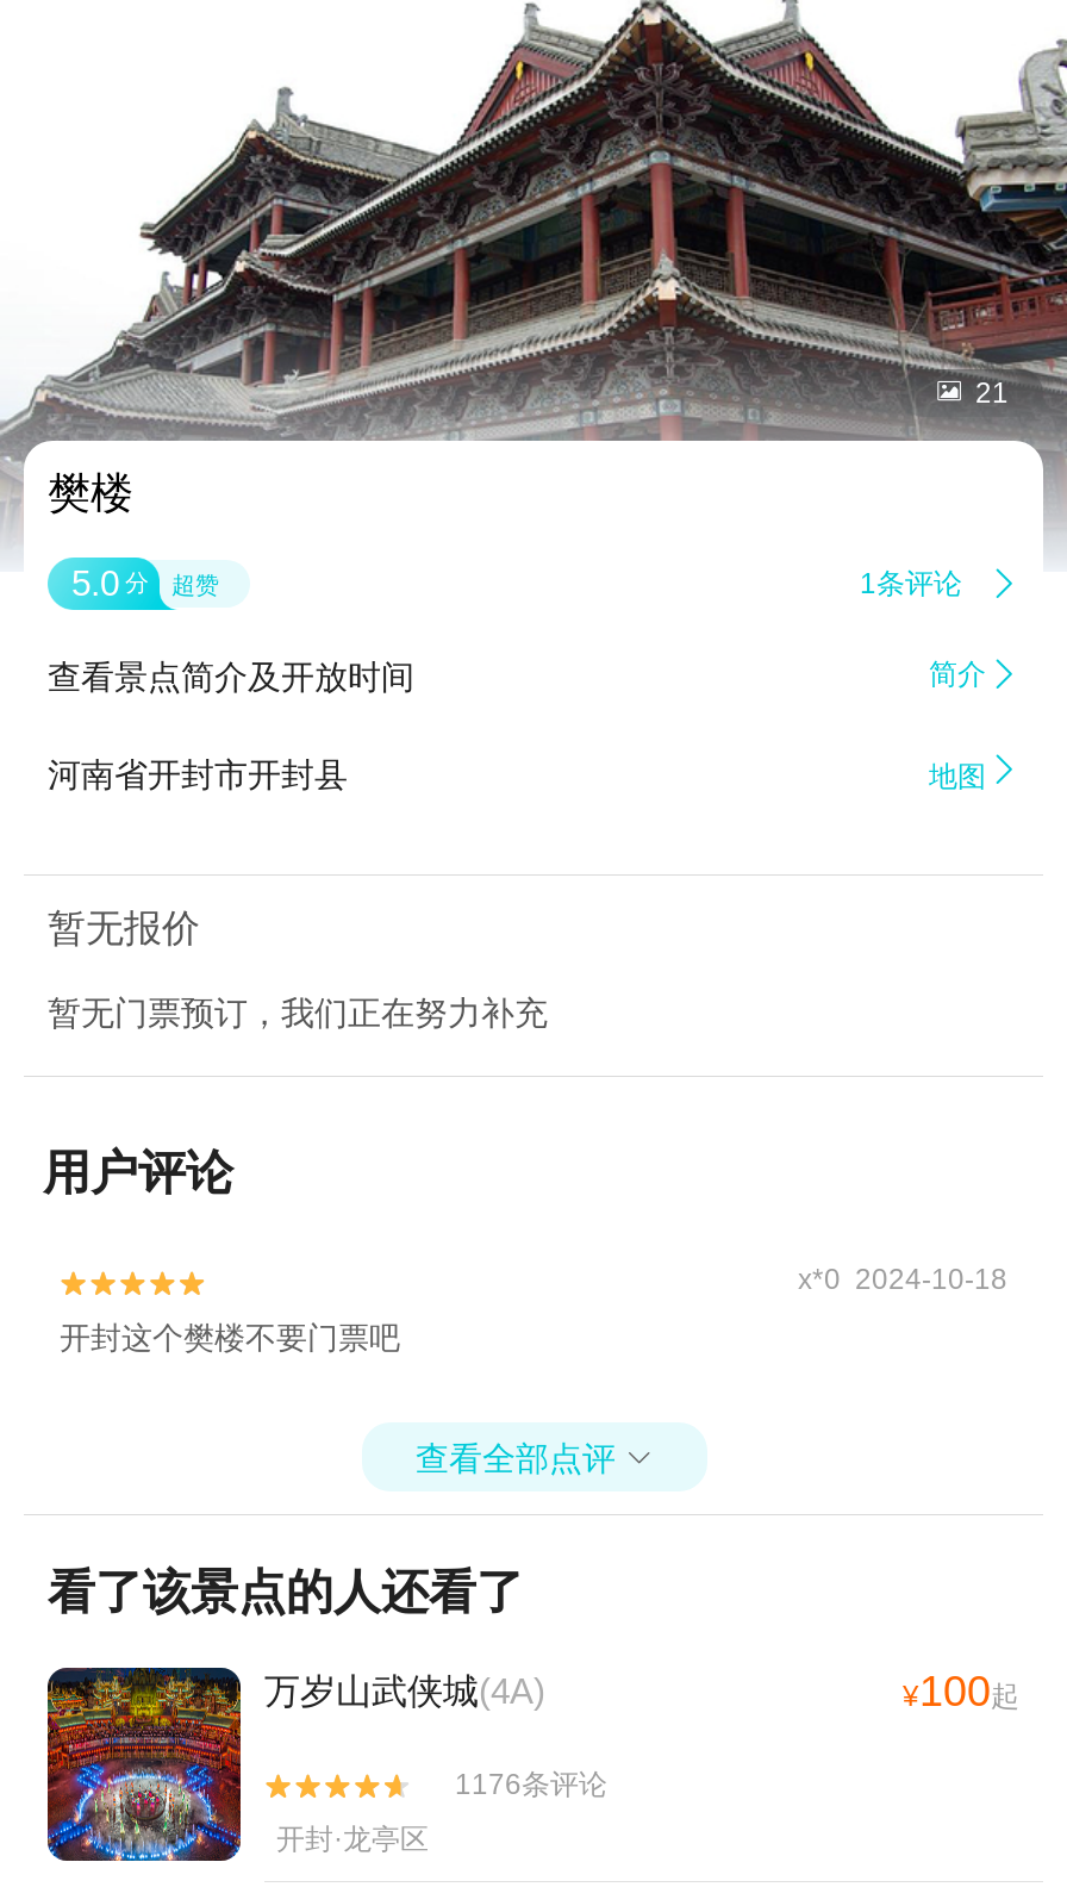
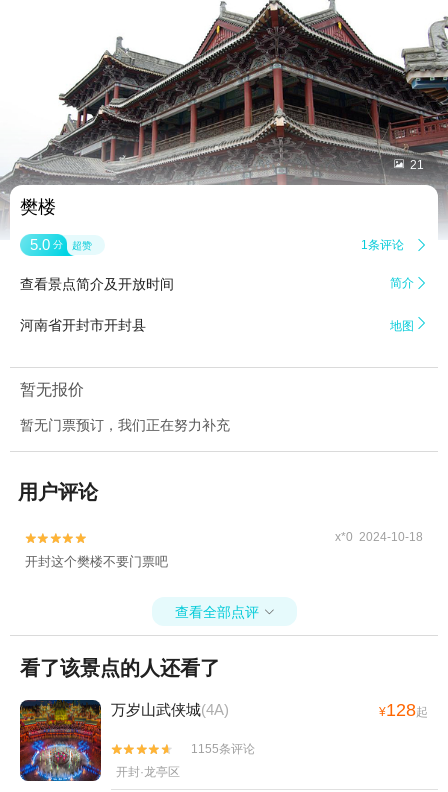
- ¥100起
+ ¥128起

- 1176条评论
+ 1155条评论
